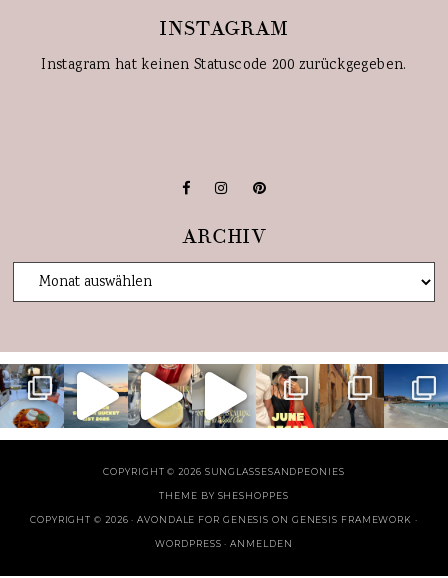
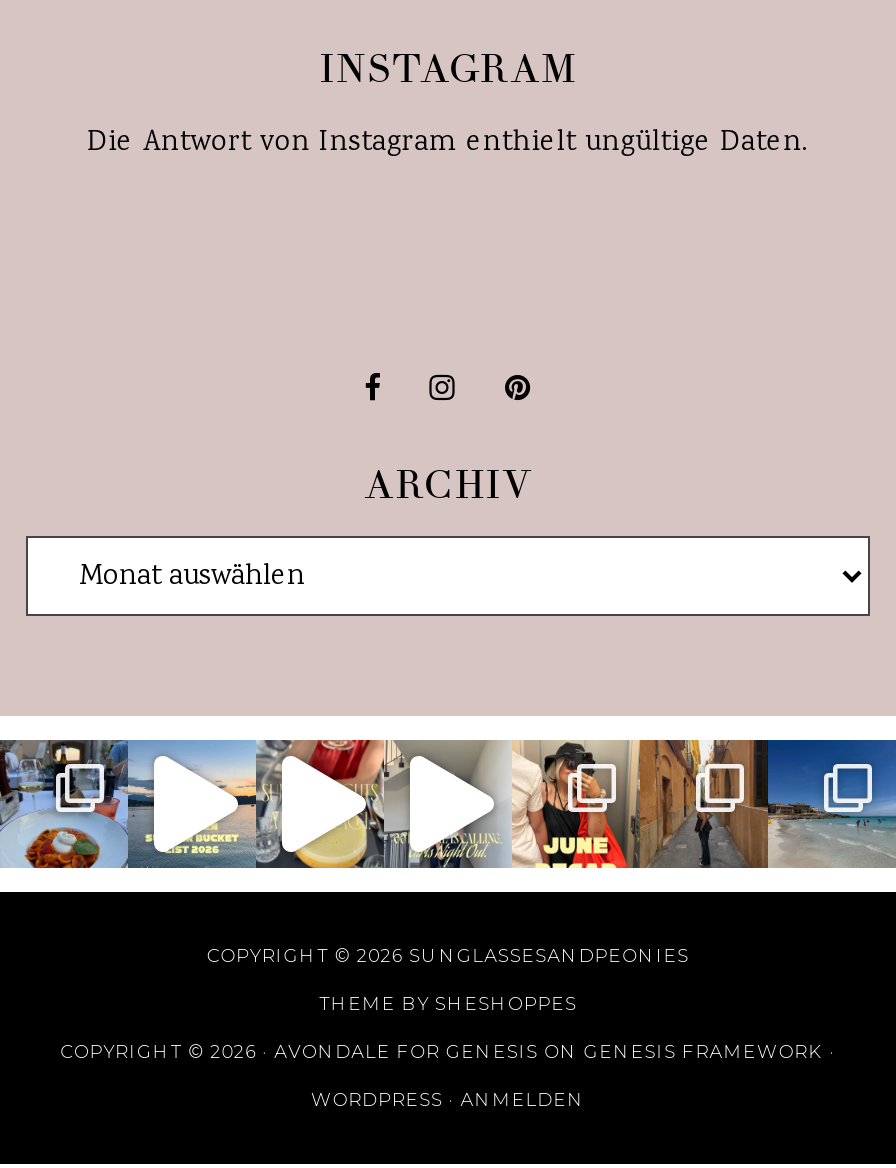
- Instagram hat keinen Statuscode 200 zurückgegeben.
+ Die Antwort von Instagram enthielt ungültige Daten.
